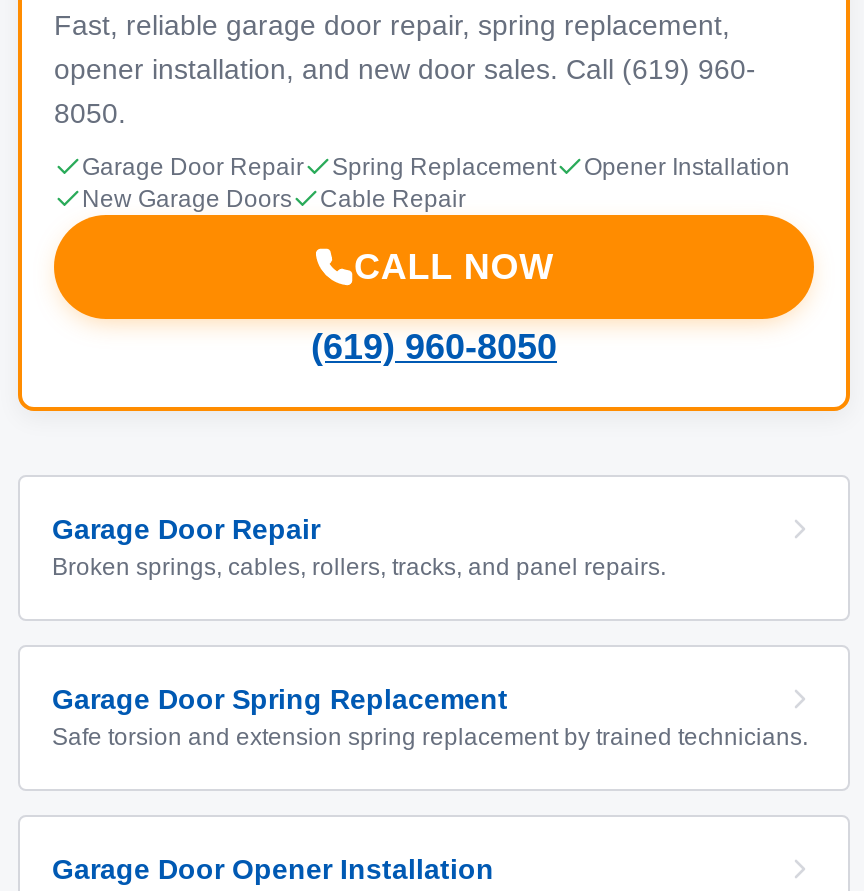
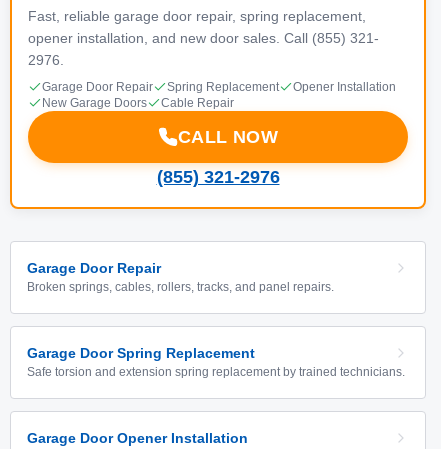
- opener installation, and new door sales. Call (619) 960-
+ opener installation, and new door sales. Call (855) 321-

- 8050.
+ 2976.

- (619) 960-8050
+ (855) 321-2976
